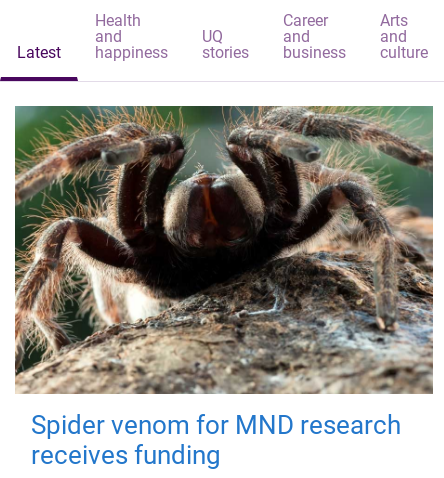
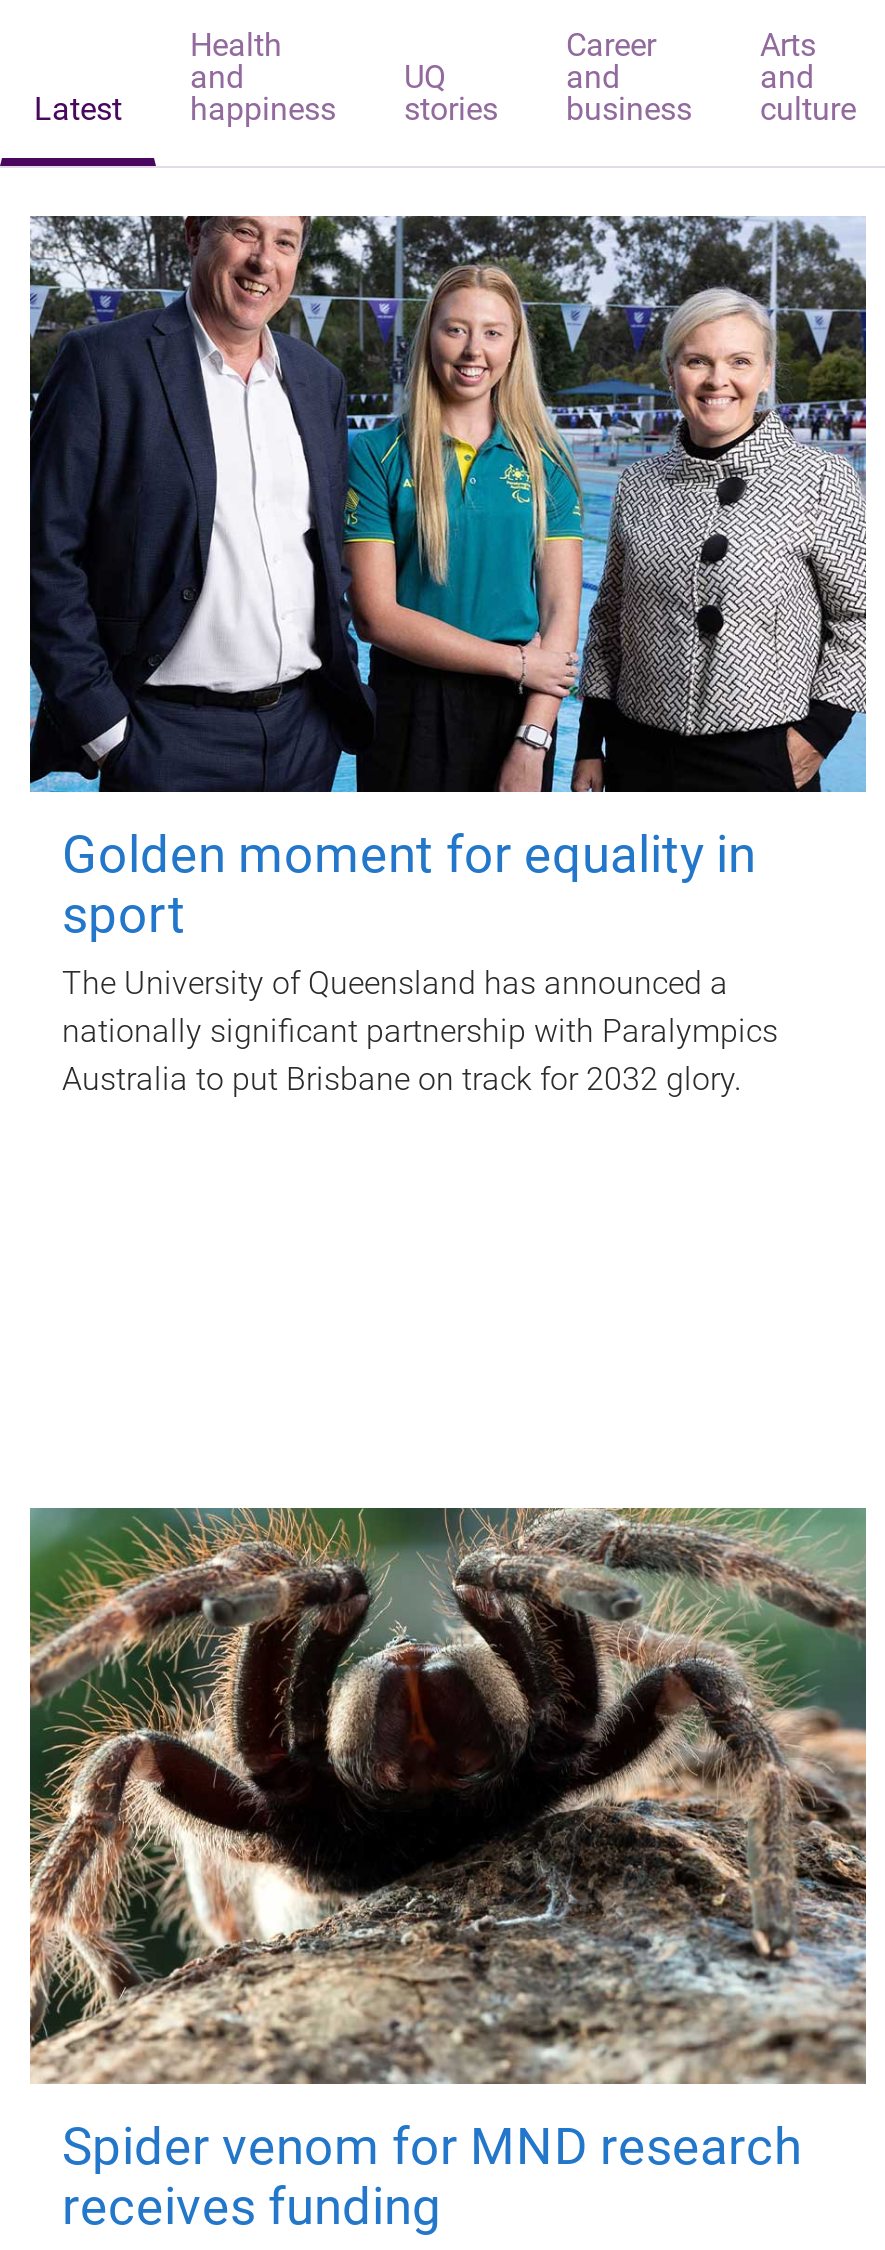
+ [image]
+ Golden moment for equality in
+ sport
+ The University of Queensland has announced a
+ nationally significant partnership with Paralympics
+ Australia to put Brisbane on track for 2032 glory.
